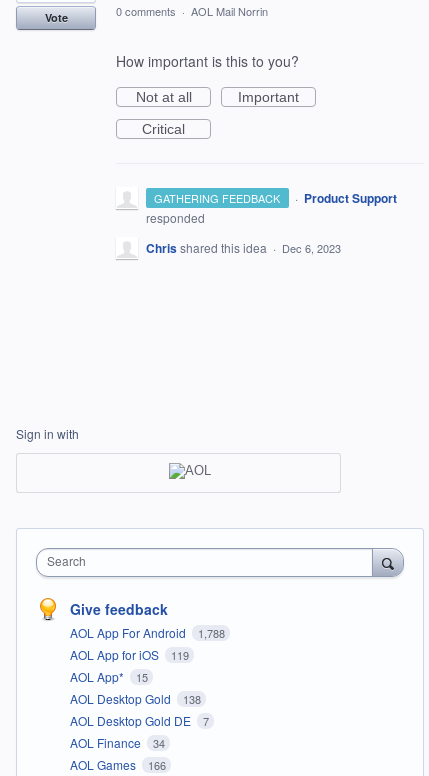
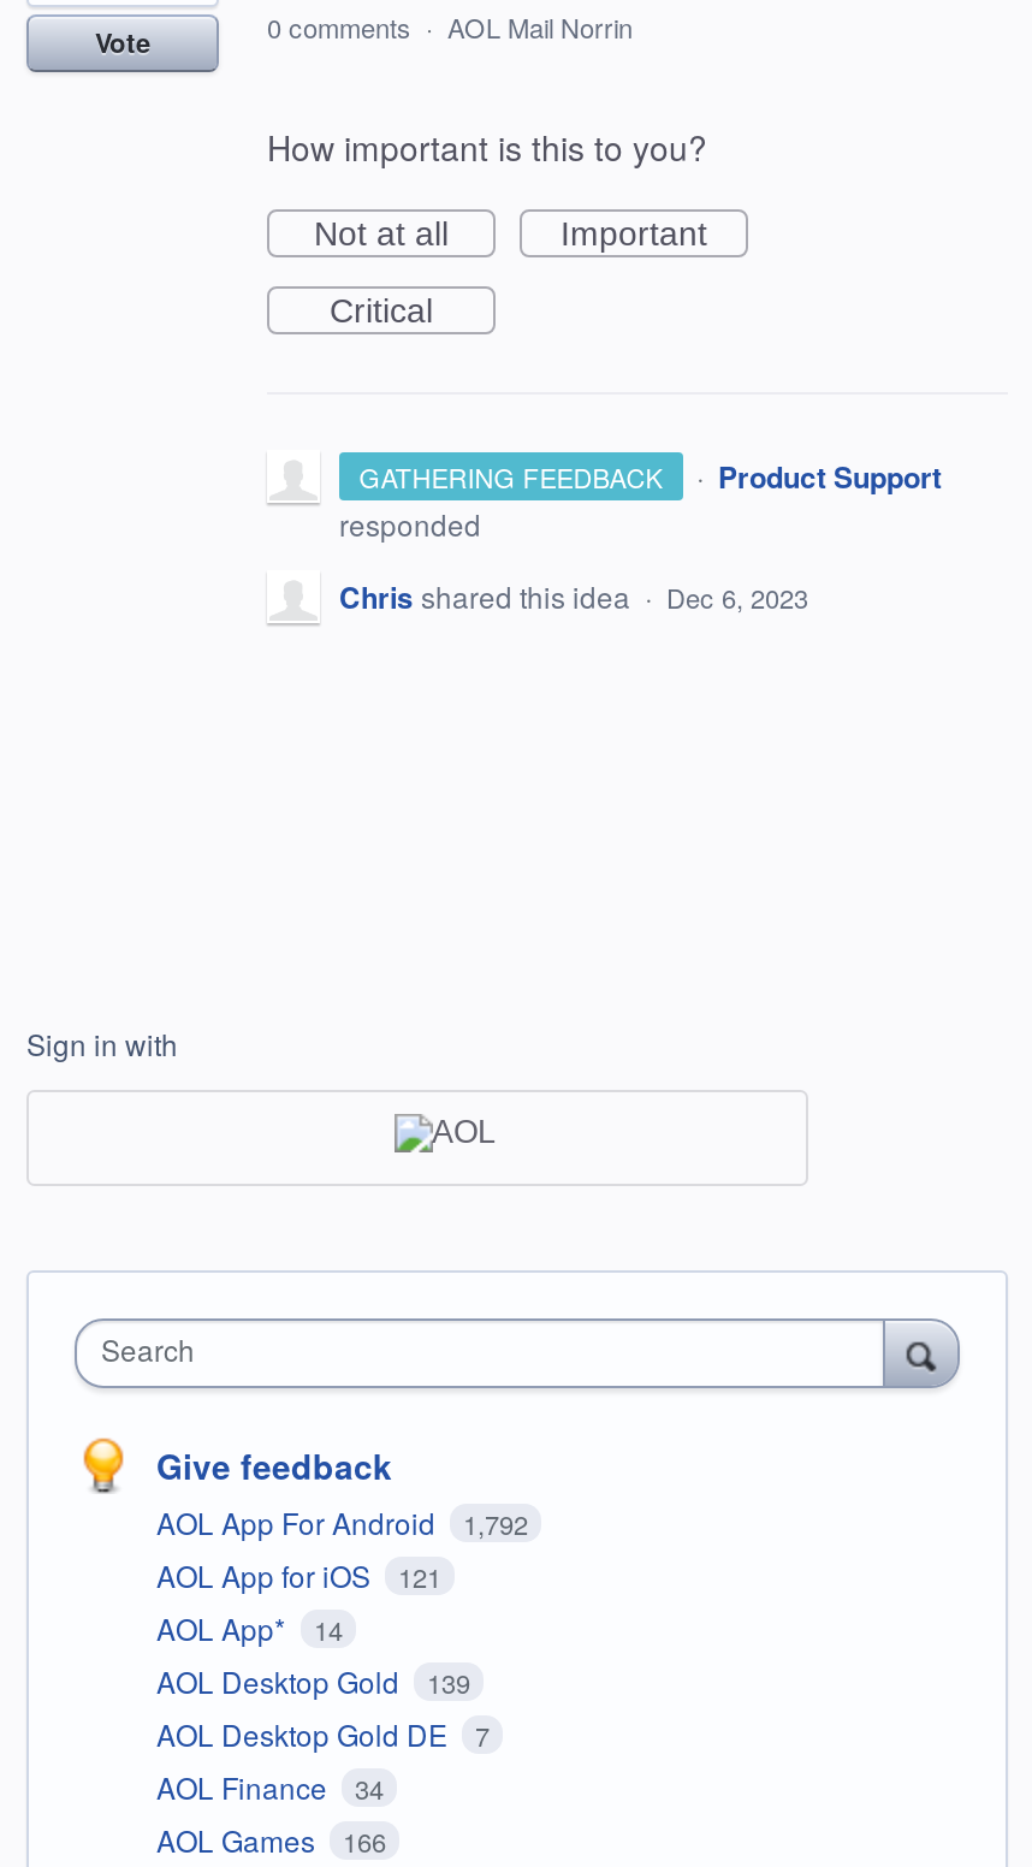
- AOL App For Android 1,788
+ AOL App For Android 1,792

- AOL App for iOS 119
+ AOL App for iOS 121

- AOL App* 15
+ AOL App* 14

- AOL Desktop Gold 138
+ AOL Desktop Gold 139
